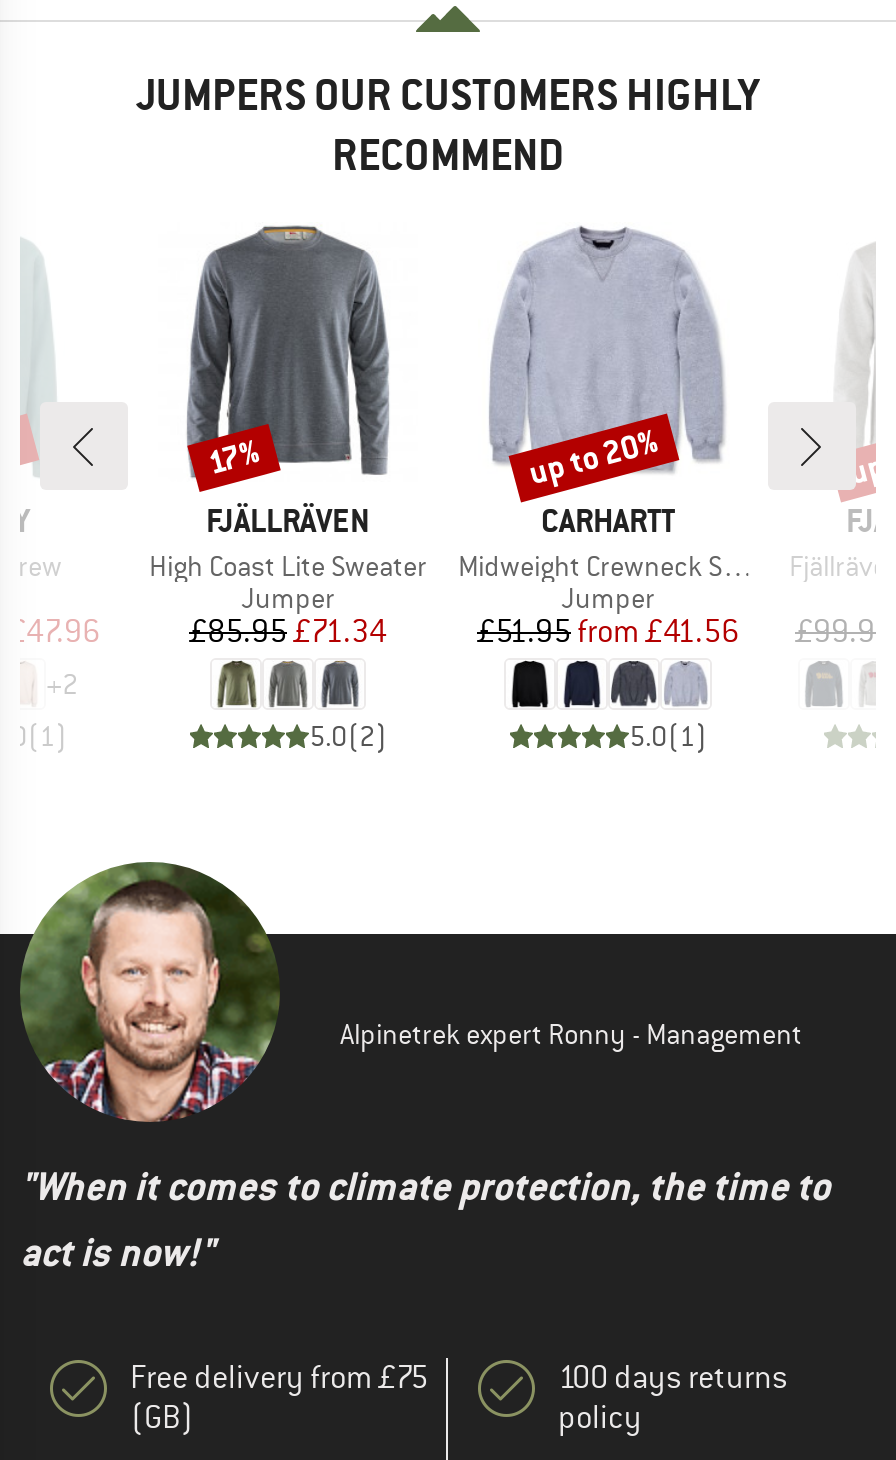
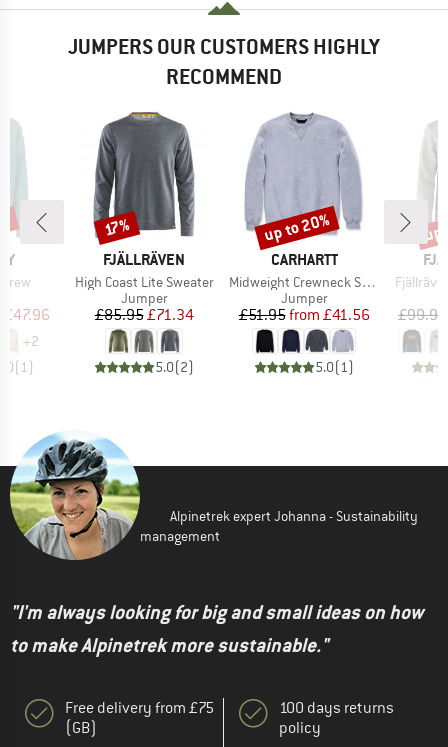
- [image]
- Alpinetrek expert Ronny - Management
+ [image]
+ Alpinetrek expert Johanna - Sustainability
+ management

- "When it comes to climate protection, the time to
- act is now!"
+ "I'm always looking for big and small ideas on how
+ to make Alpinetrek more sustainable."
